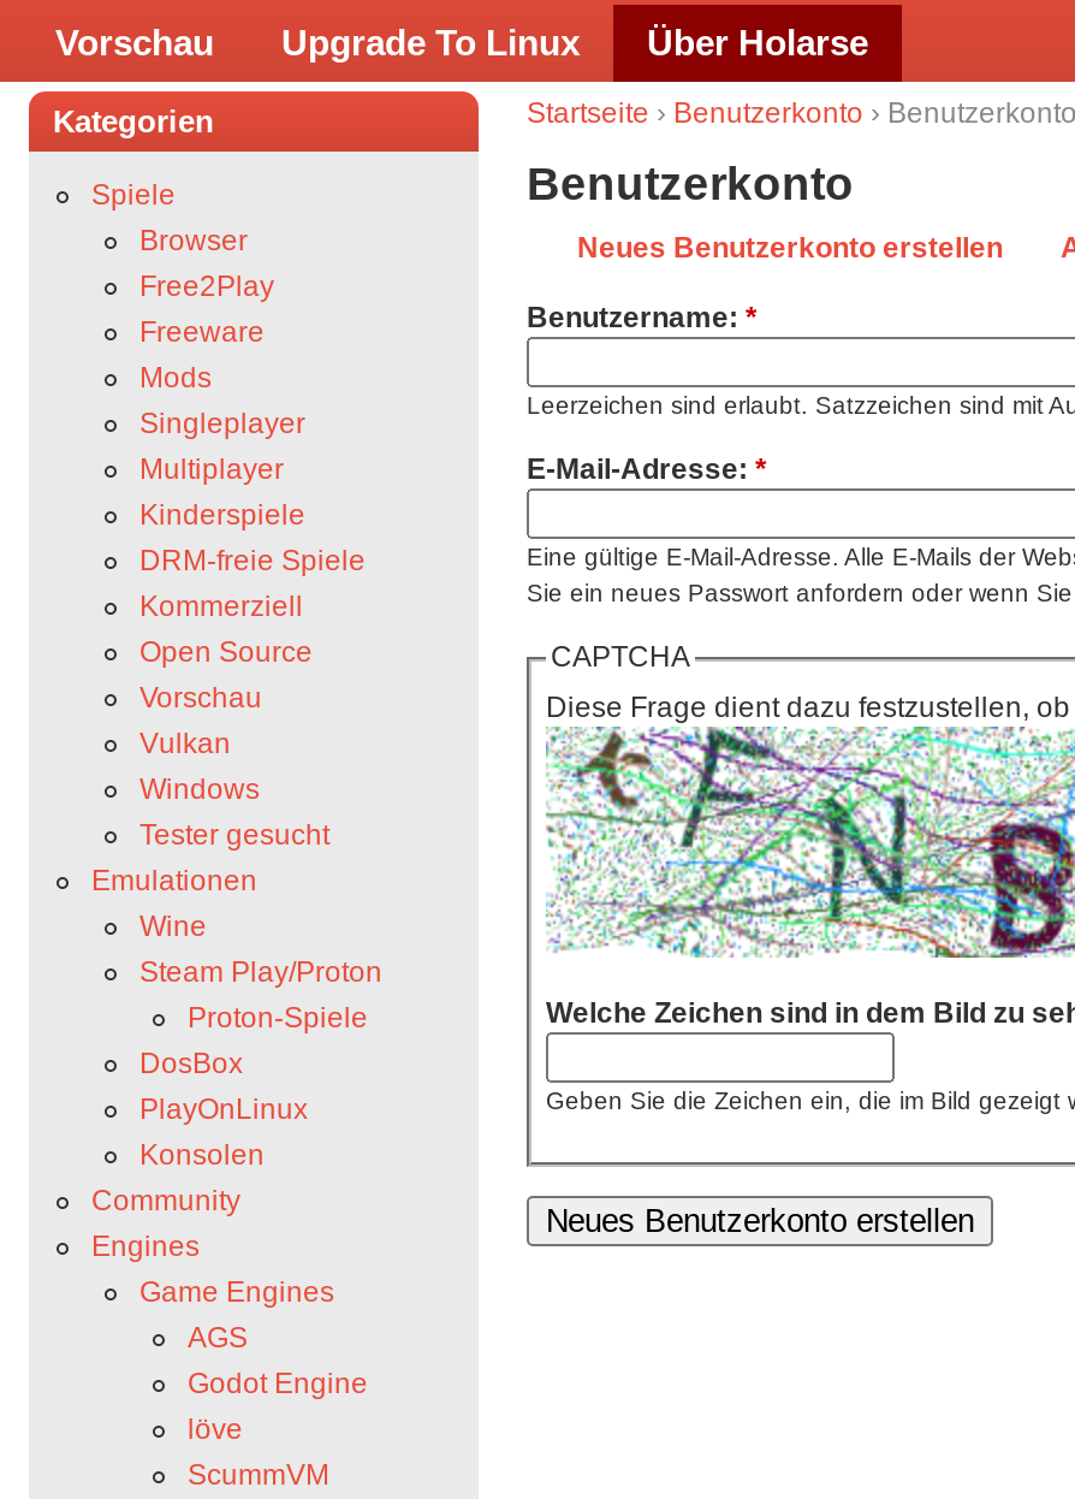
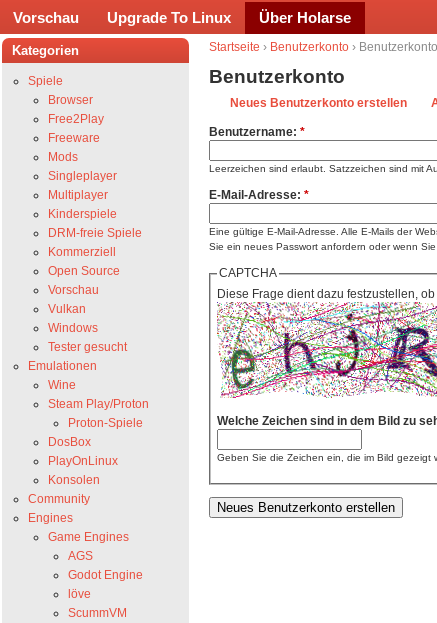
- [image]
+ [image]
